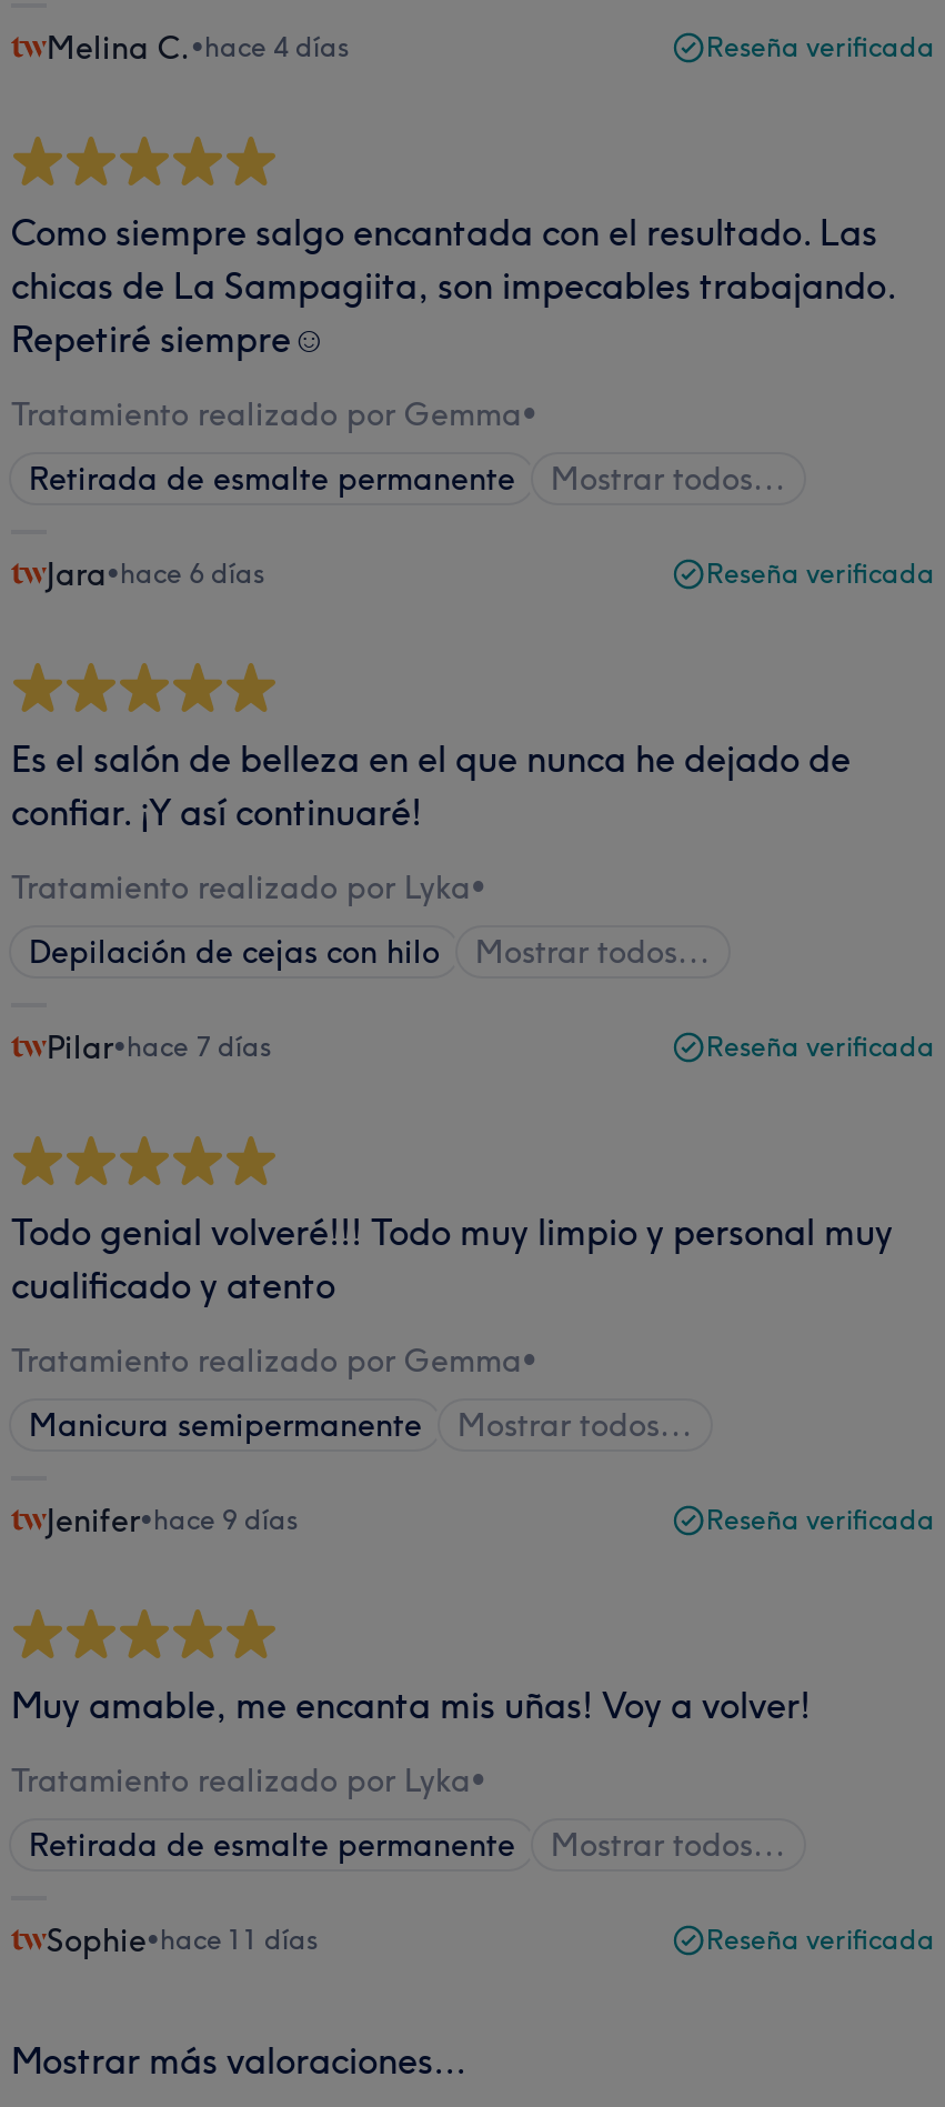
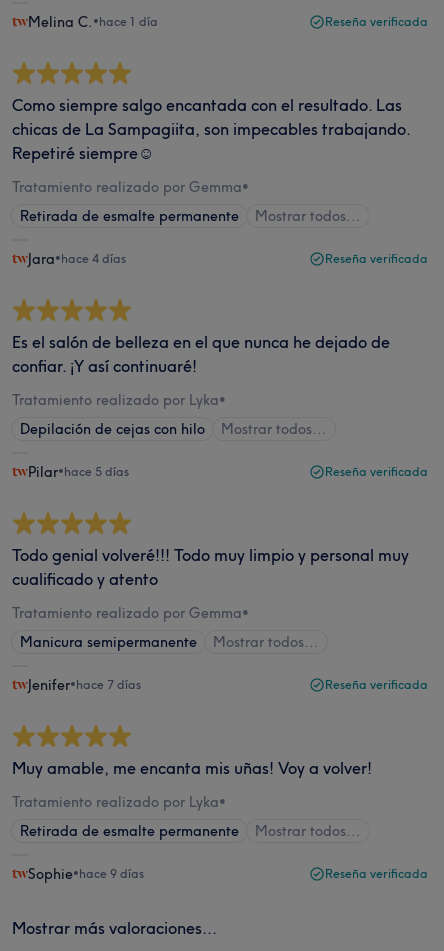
- Melina C.•hace 4 días
+ Melina C.•hace 1 día

- Jara•hace 6 días
+ Jara•hace 4 días

- Pilar•hace 7 días
+ Pilar•hace 5 días

- Jenifer•hace 9 días
+ Jenifer•hace 7 días

- Sophie•hace 11 días
+ Sophie•hace 9 días
